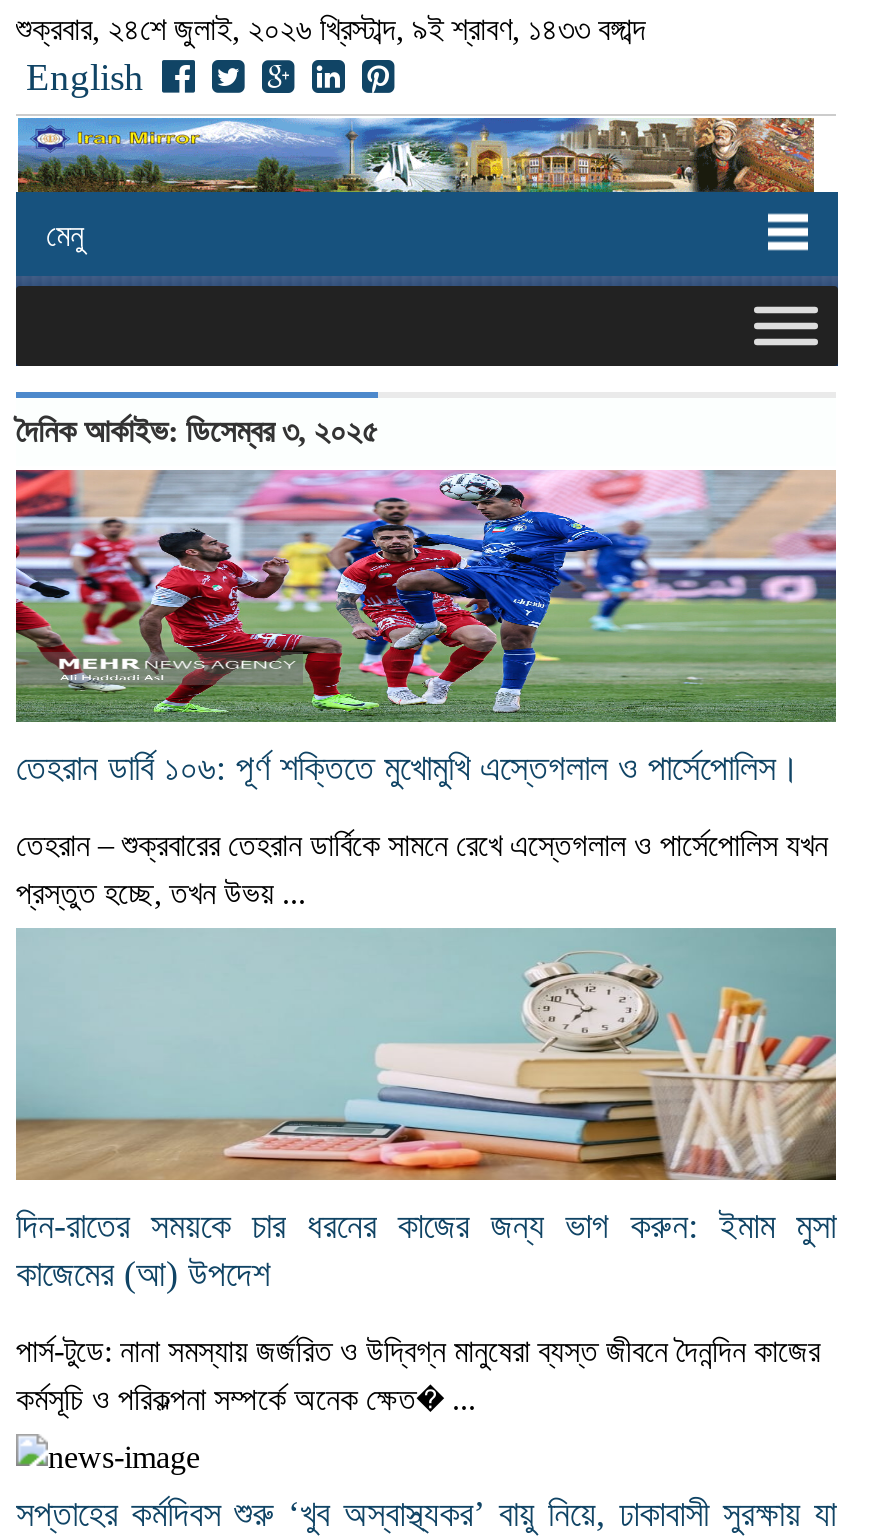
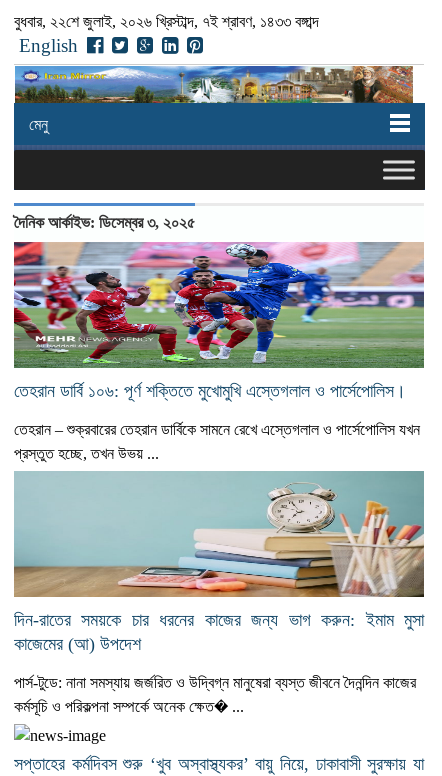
- শুক্রবার, ২৪শে জুলাই, ২০২৬ খ্রিস্টাব্দ, ৯ই শ্রাবণ, ১৪৩৩ বঙ্গাব্দ
+ বুধবার, ২২শে জুলাই, ২০২৬ খ্রিস্টাব্দ, ৭ই শ্রাবণ, ১৪৩৩ বঙ্গাব্দ
